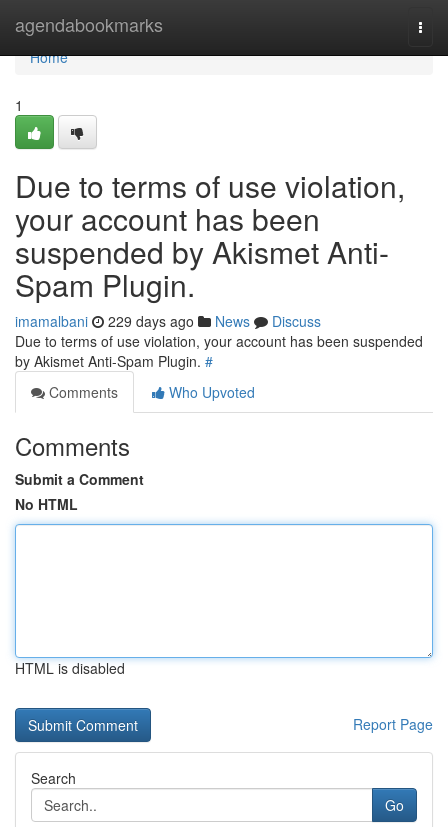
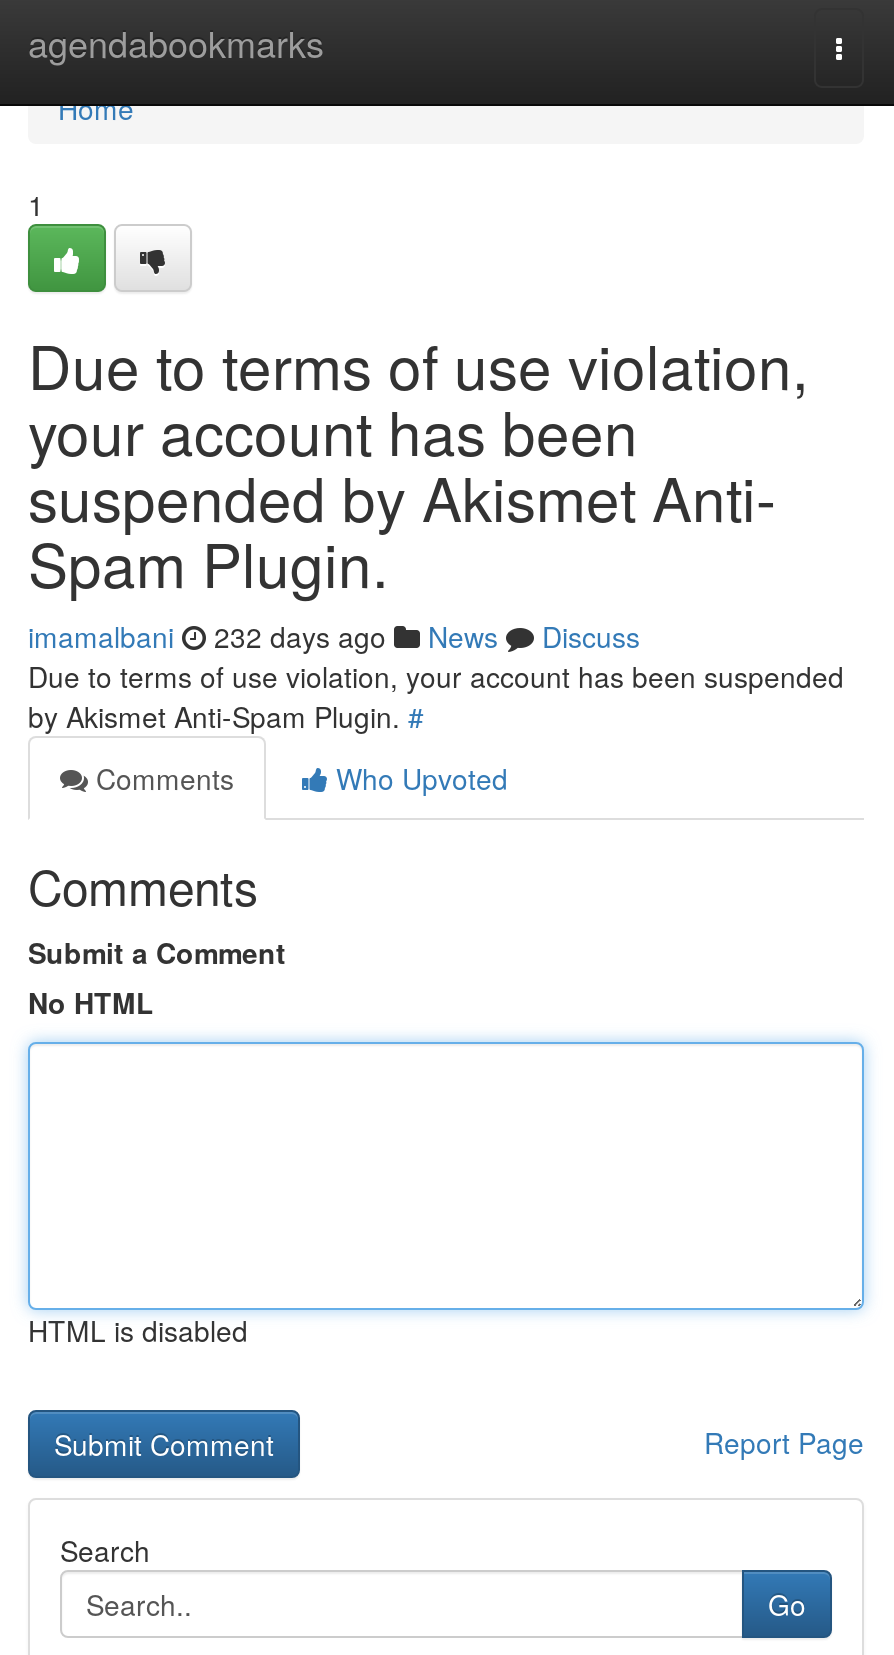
- imamalbani 229 days ago News Discuss
+ imamalbani 232 days ago News Discuss
